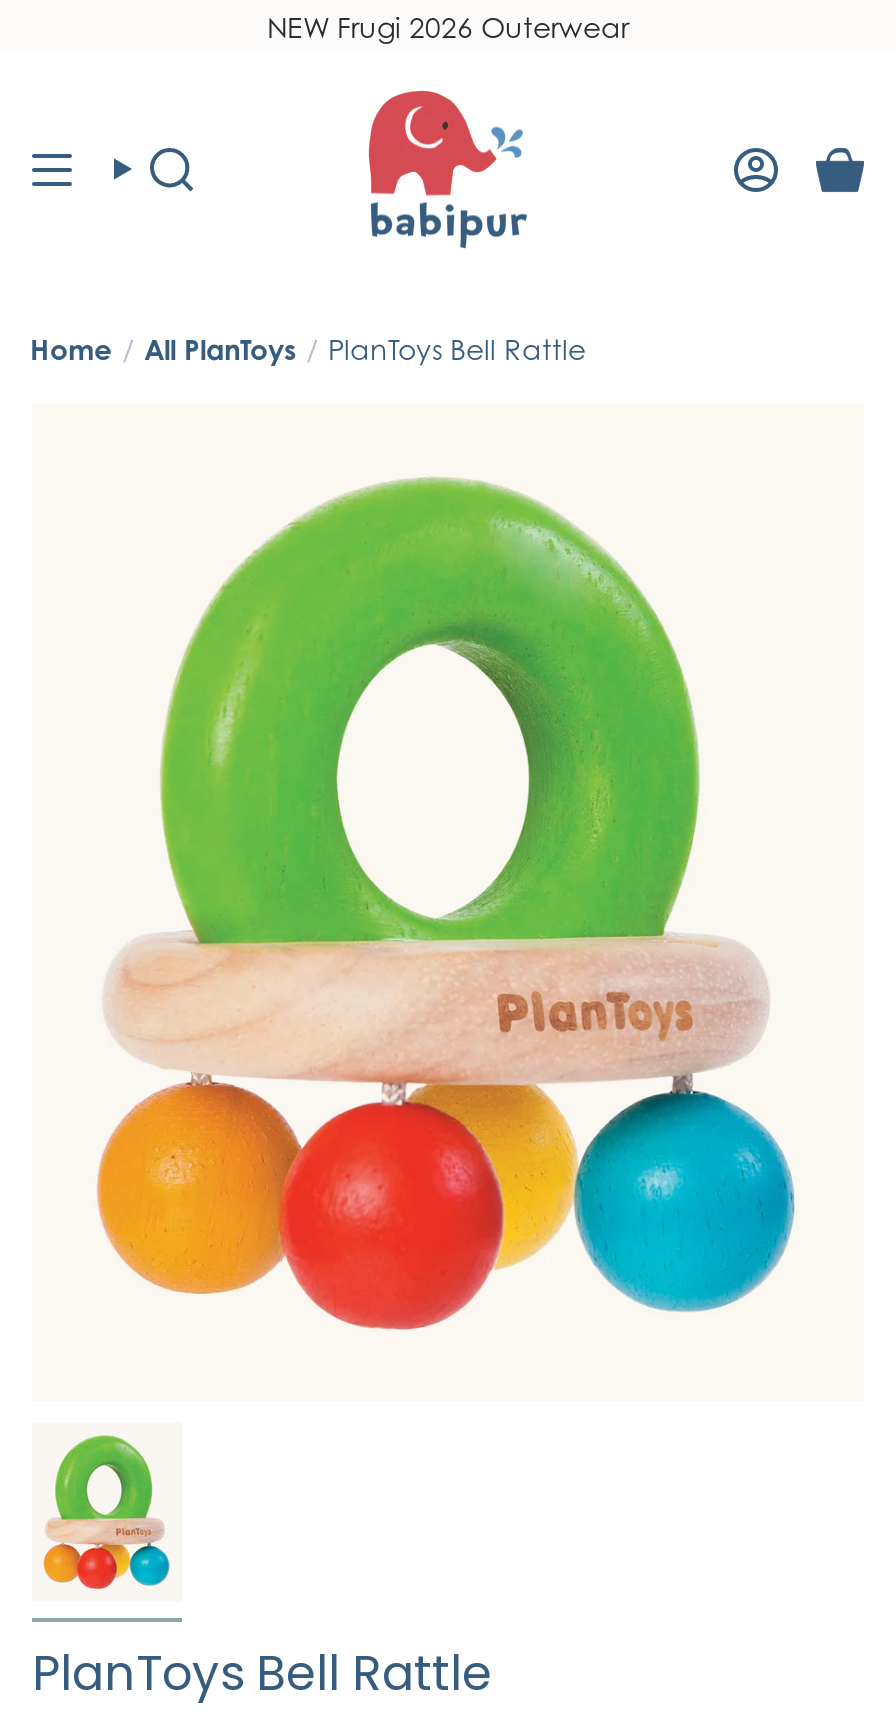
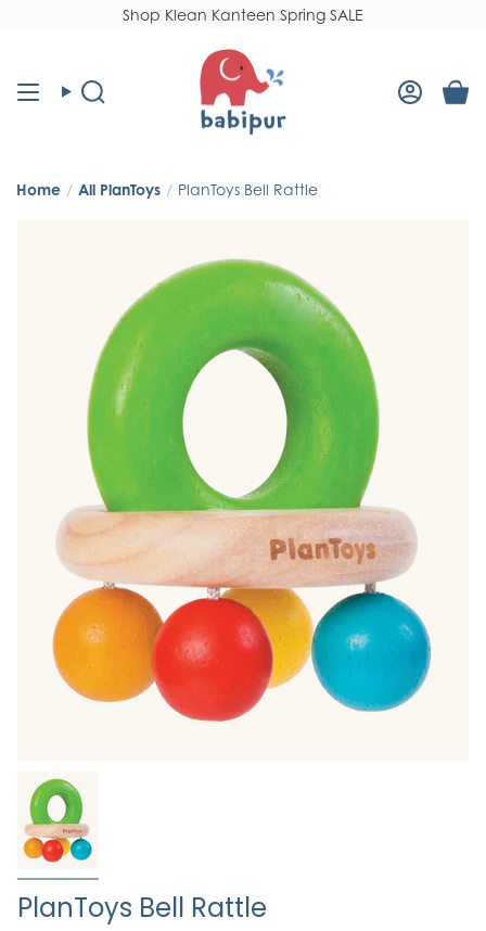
- NEW Frugi 2026 Outerwear
+ Shop Klean Kanteen Spring SALE
